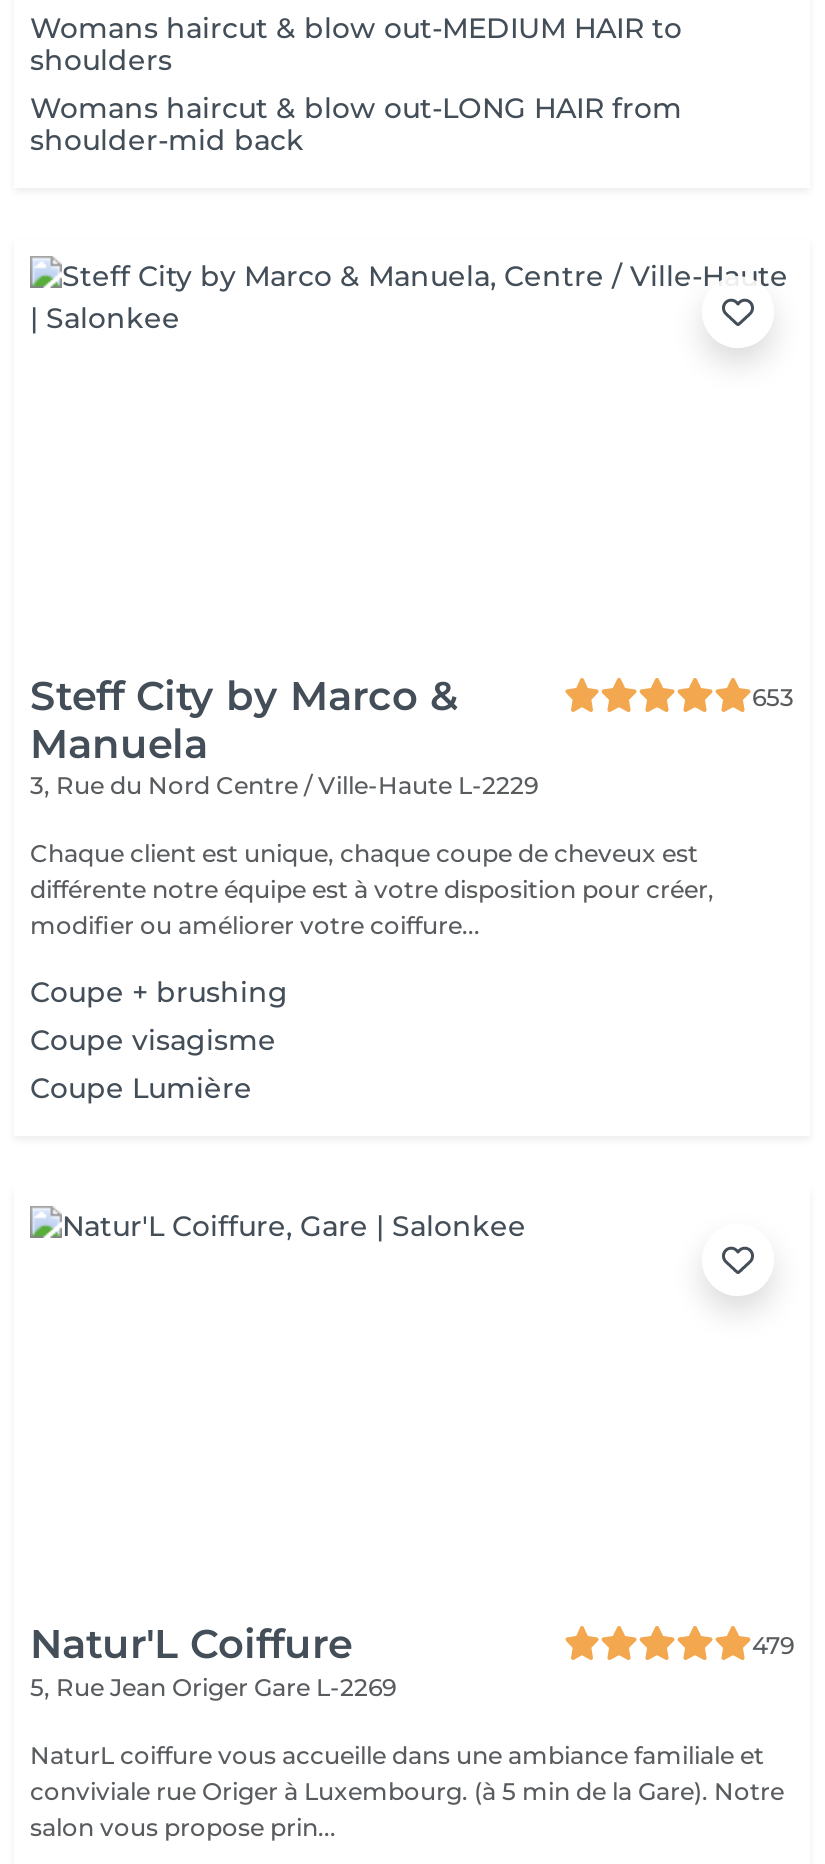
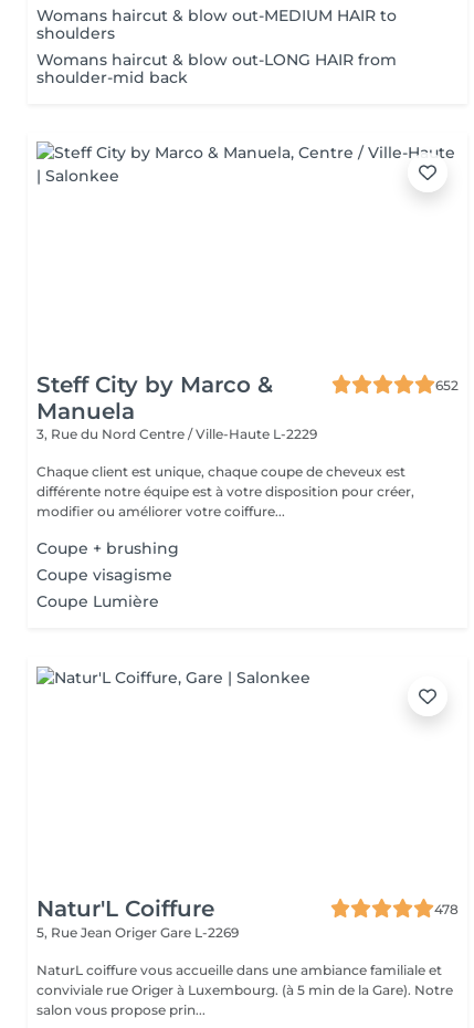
- 653
+ 652

- 479
+ 478
